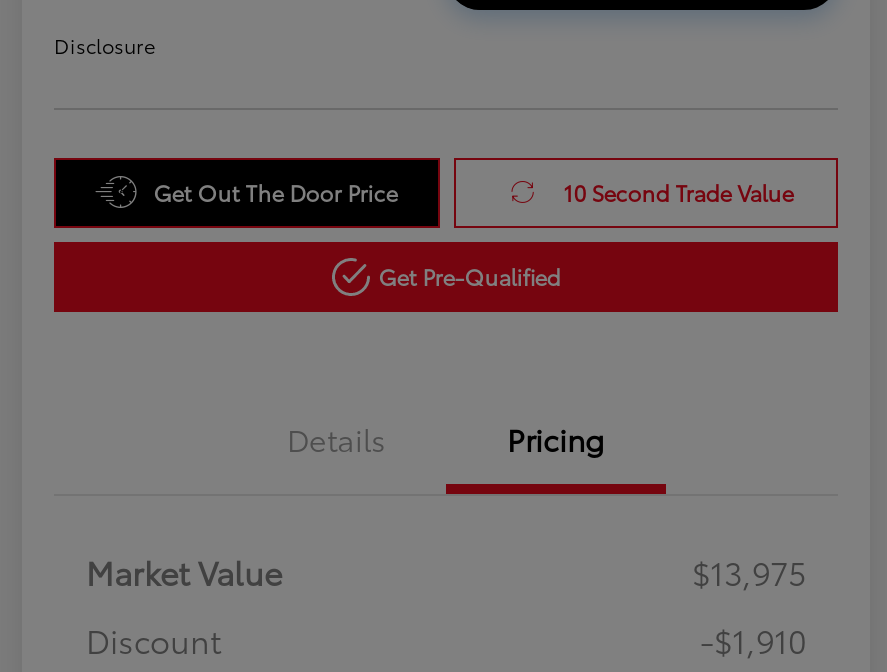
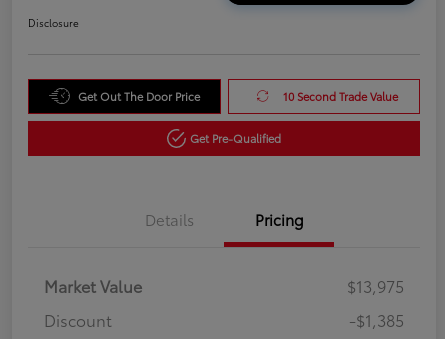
- -$1,910
+ -$1,385
